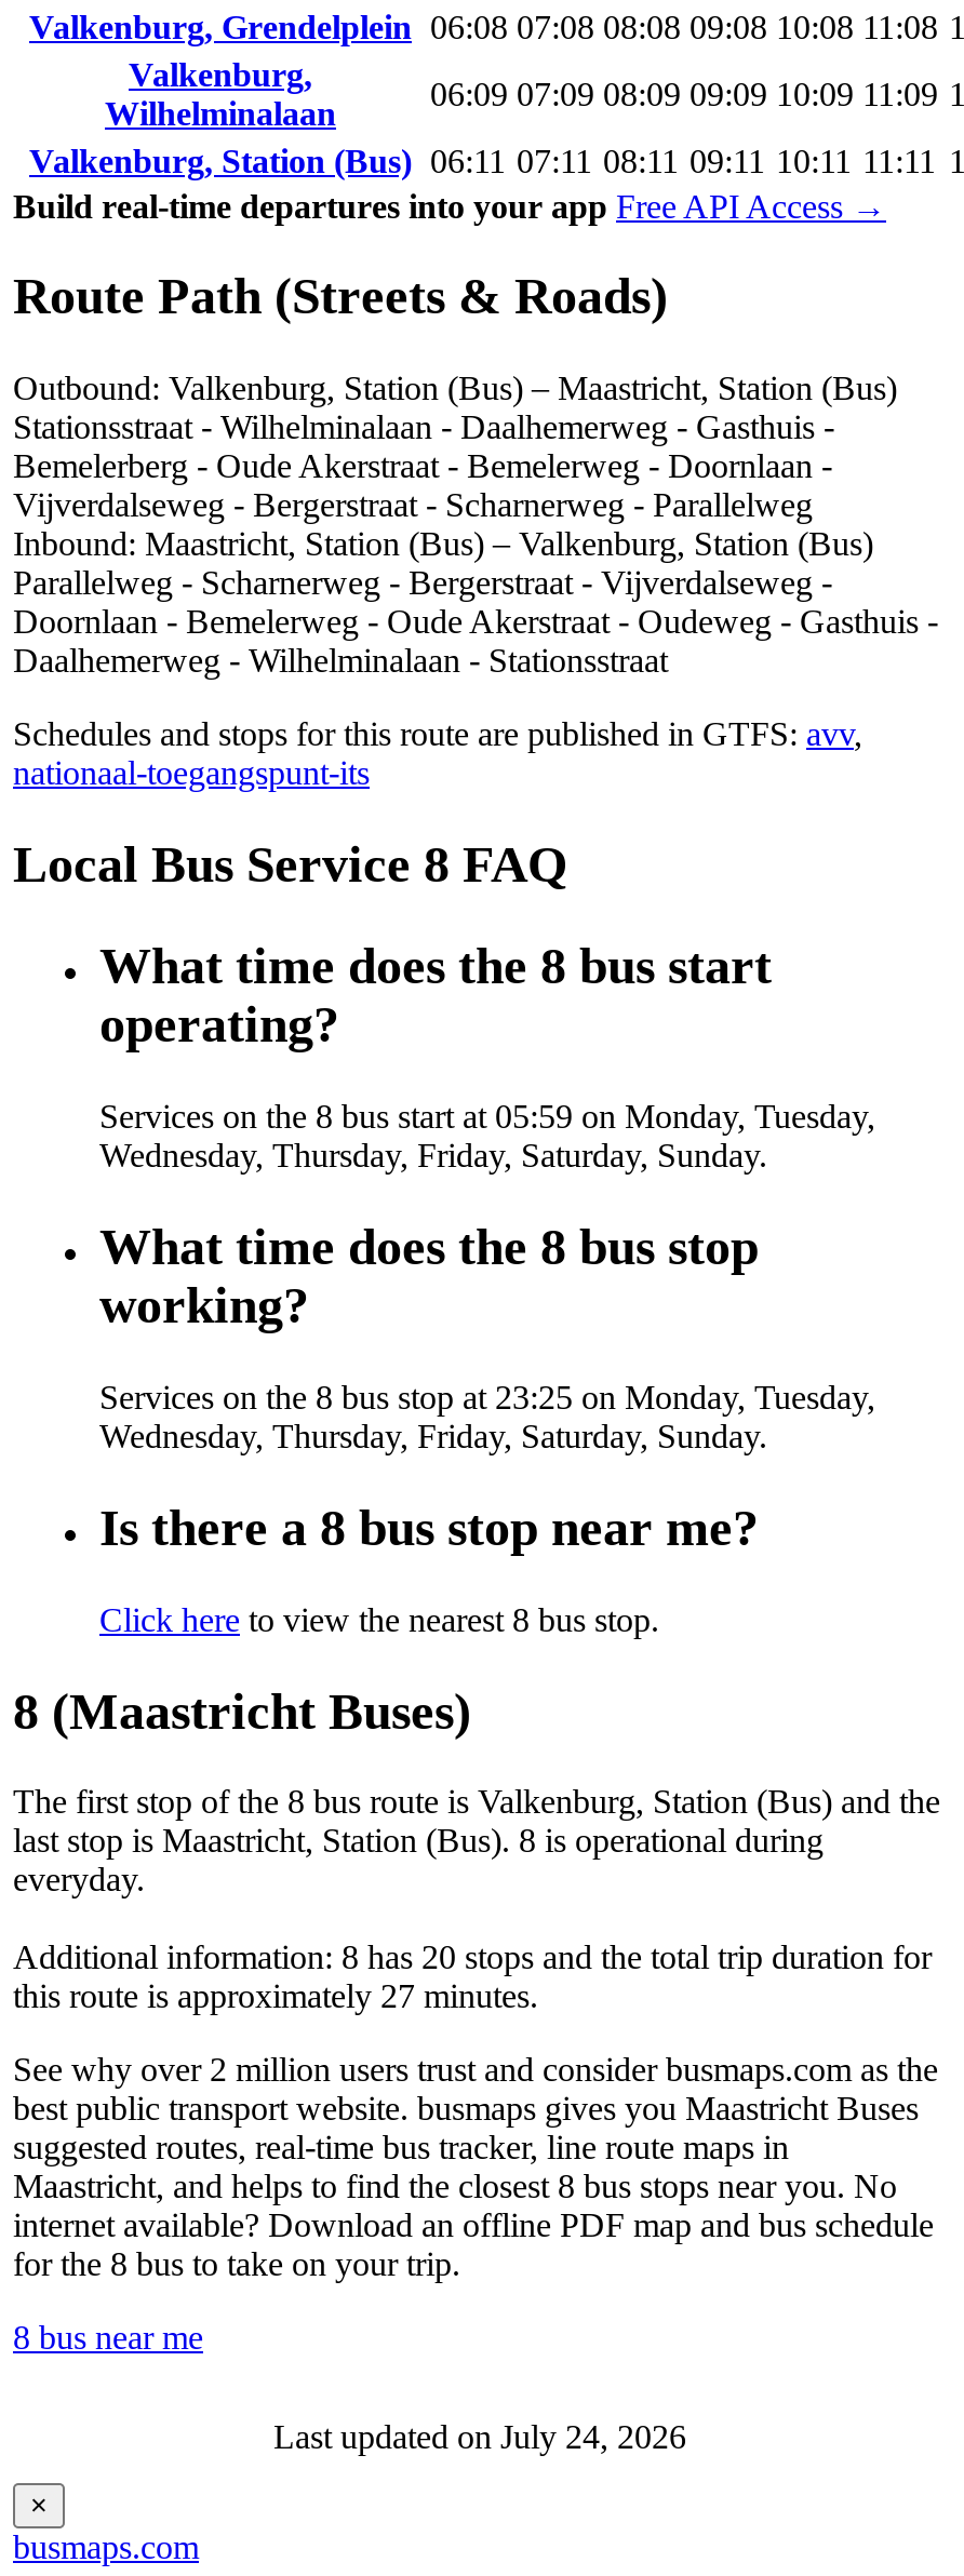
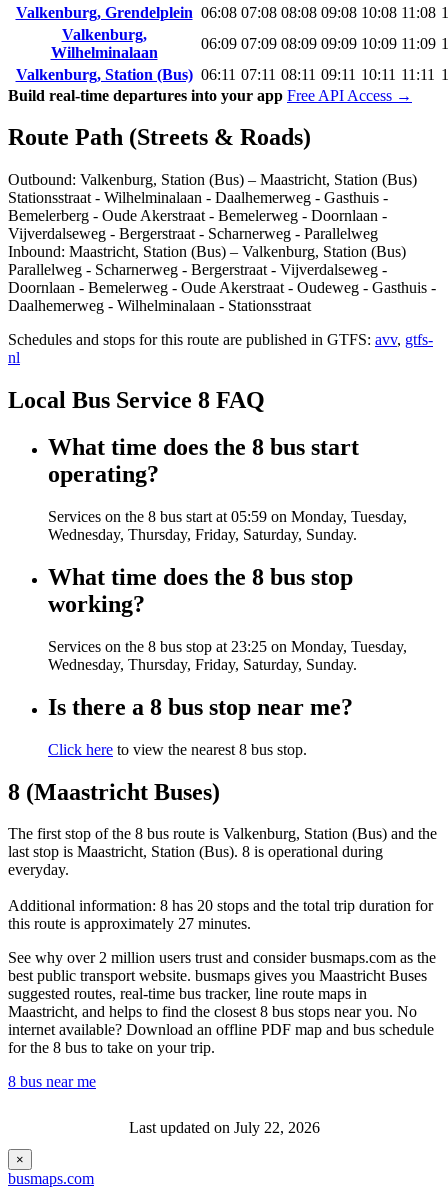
- Schedules and stops for this route are published in GTFS: avv,
- nationaal-toegangspunt-its
+ Schedules and stops for this route are published in GTFS: avv, gtfs-
+ nl

- Last updated on July 24, 2026
+ Last updated on July 22, 2026
